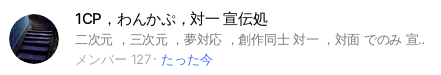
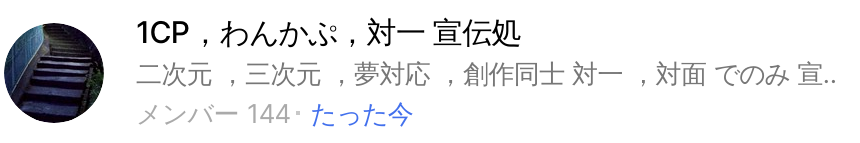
- メンバー 127 たった今
+ メンバー 144 たった今
